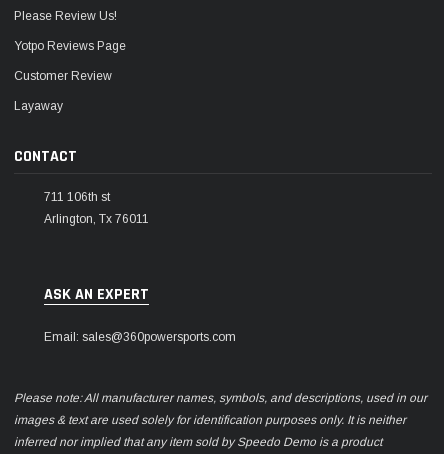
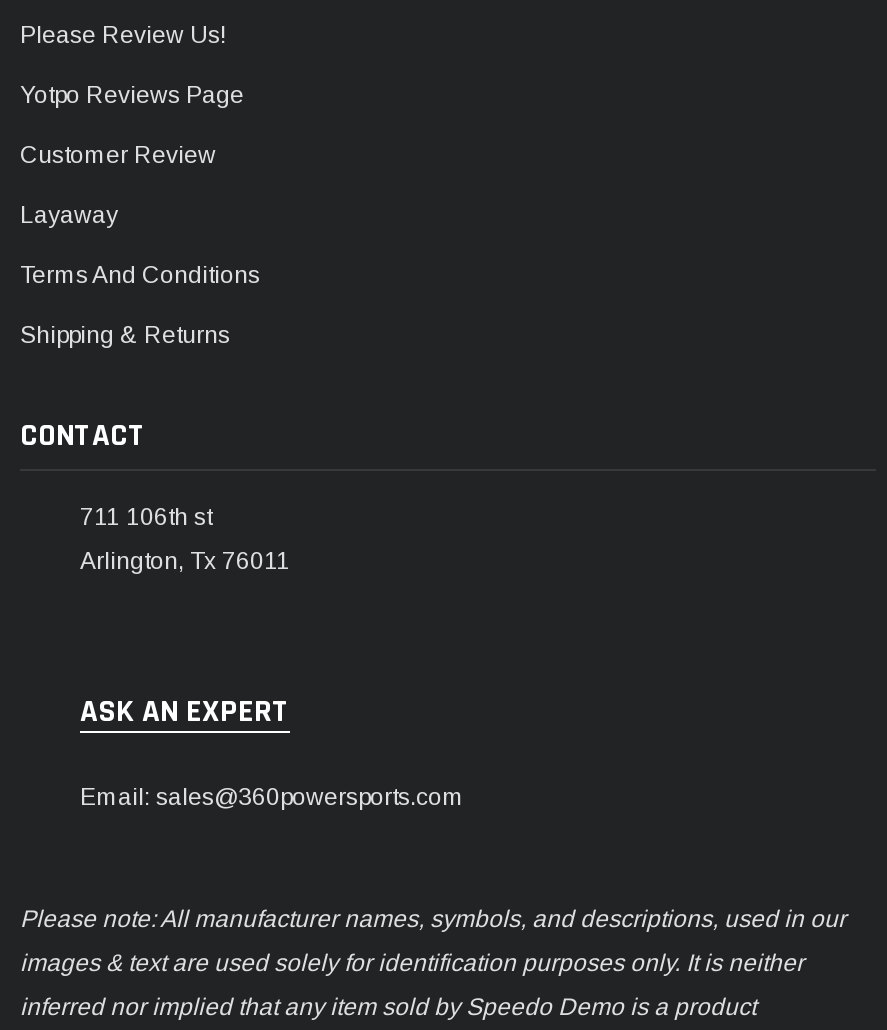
+ Terms And Conditions
+ Shipping & Returns
